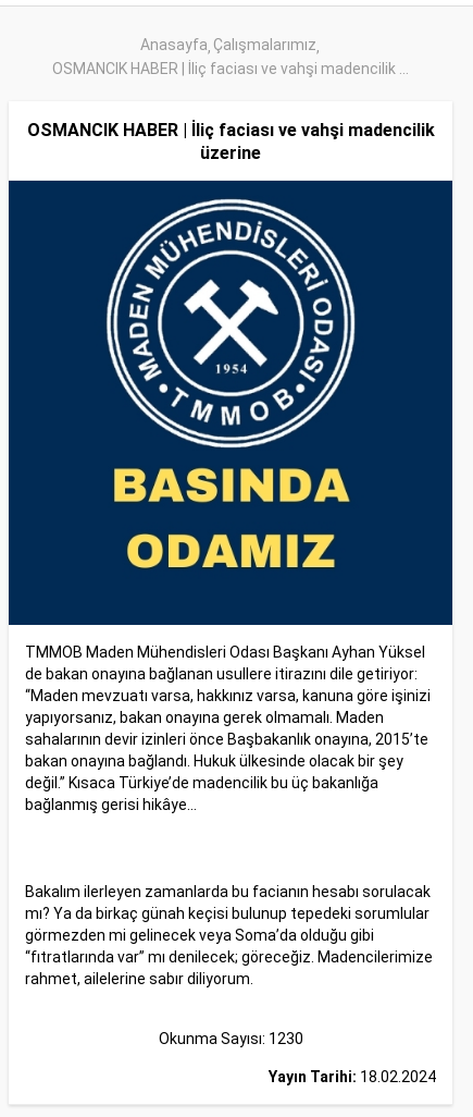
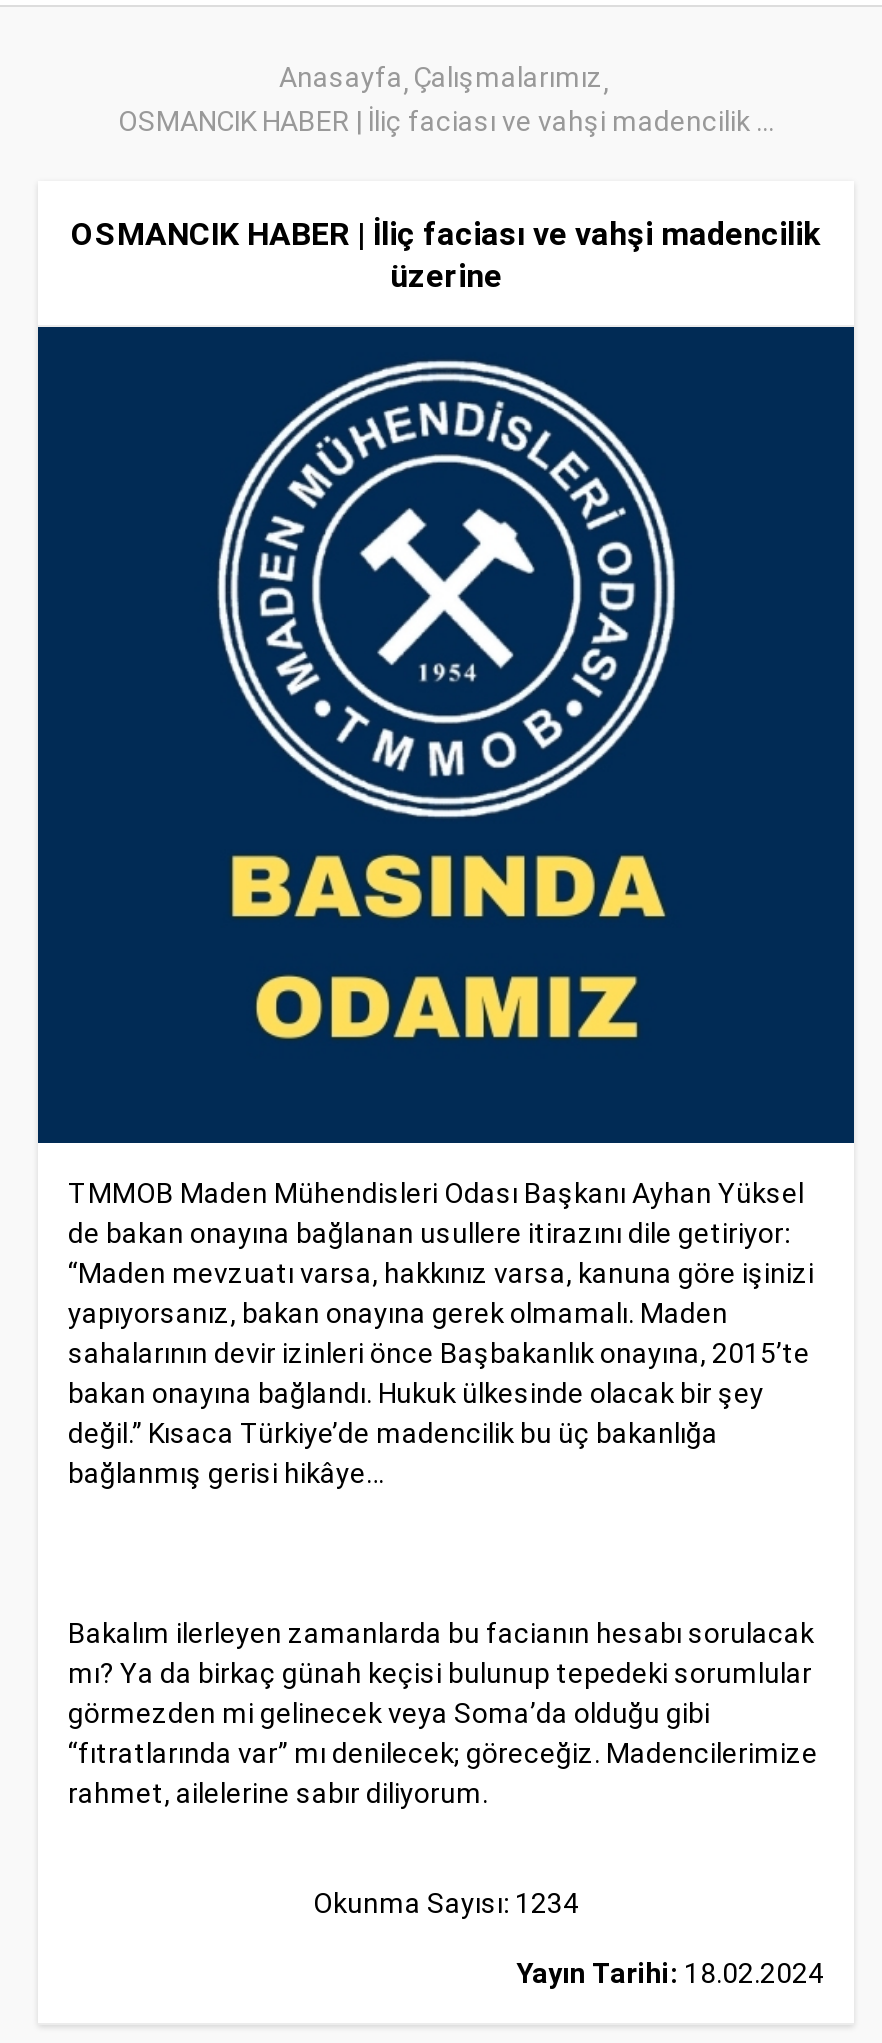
- Okunma Sayısı: 1230
+ Okunma Sayısı: 1234
